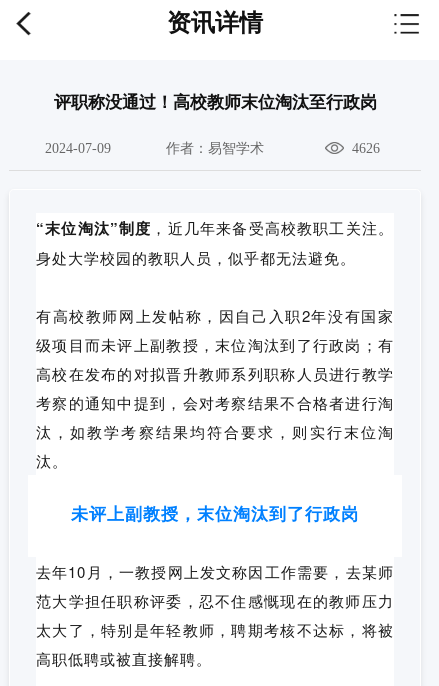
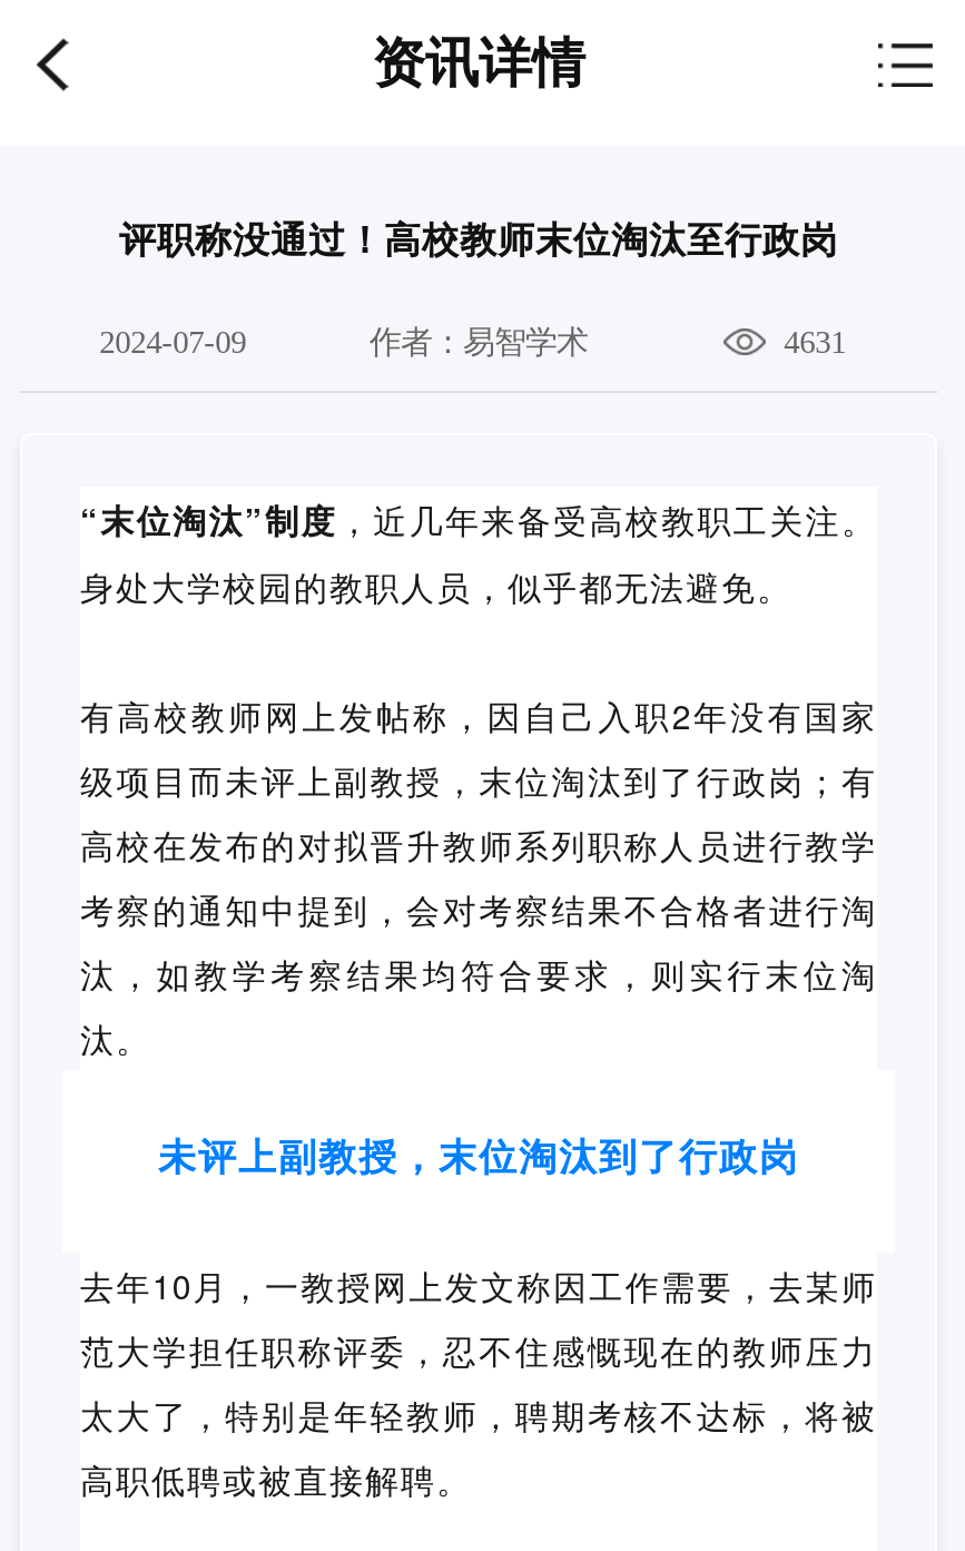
- 4626
+ 4631
